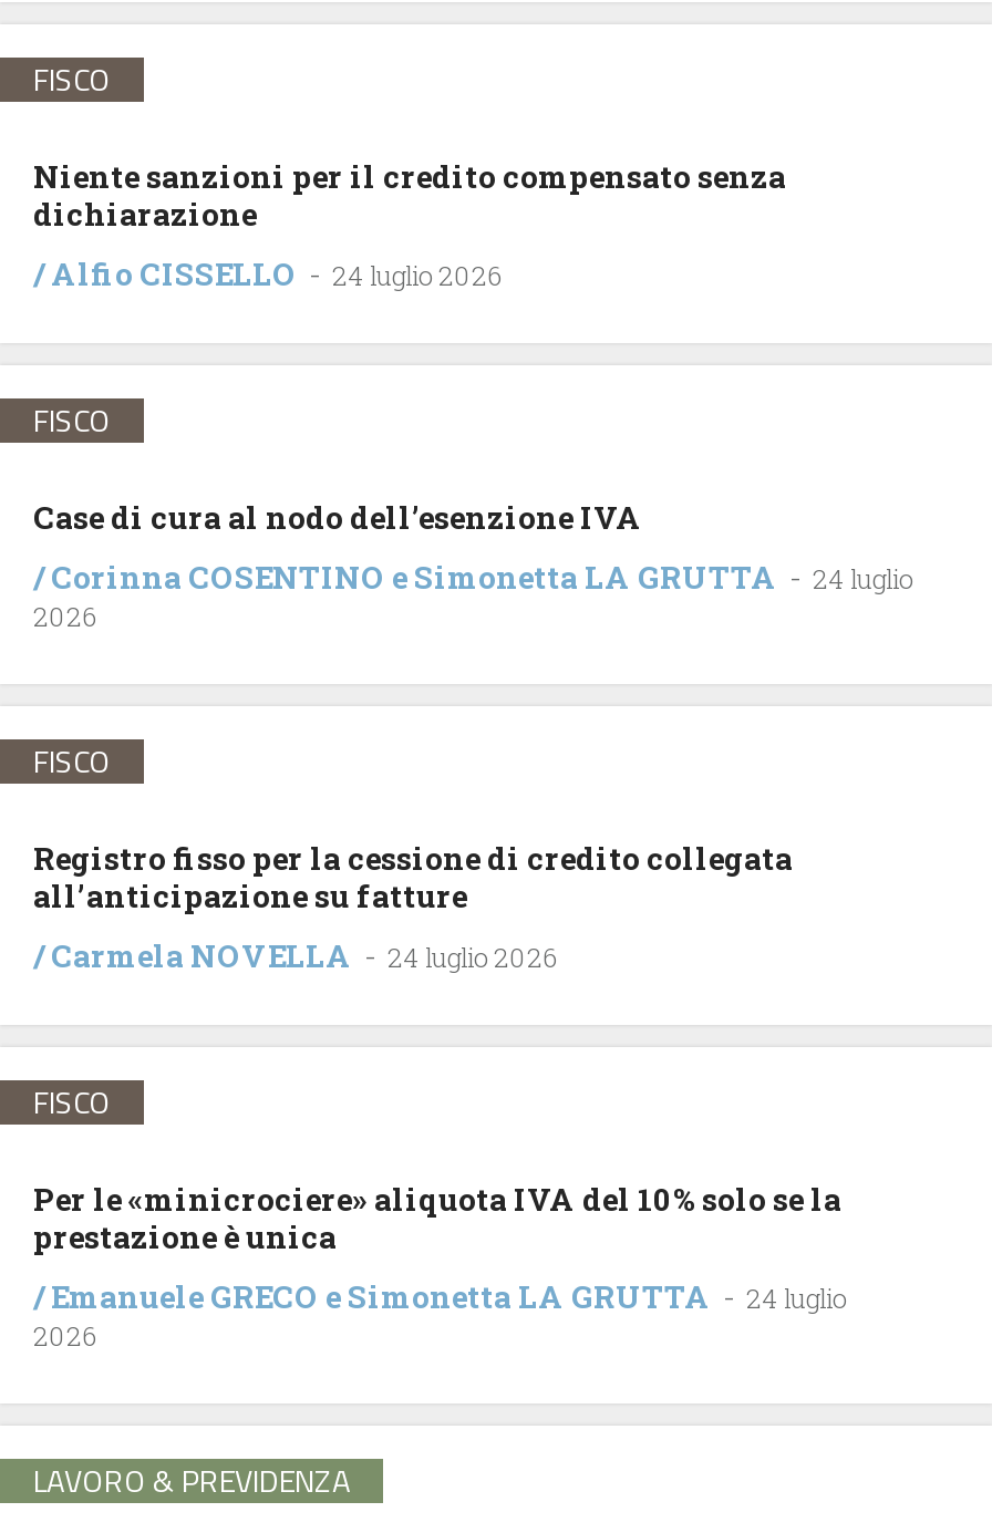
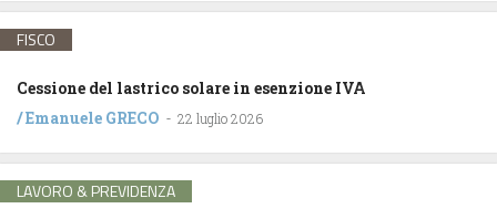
- Niente sanzioni per il credito compensato senza
- dichiarazione
- /Alfio CISSELLO - 24 luglio 2026
- FISCO
- Case di cura al nodo dell’esenzione IVA
- /Corinna COSENTINO e Simonetta LA GRUTTA - 24 luglio
- 2026
- FISCO
- Registro fisso per la cessione di credito collegata
- all’anticipazione su fatture
- /Carmela NOVELLA - 24 luglio 2026
- FISCO
- Per le «minicrociere» aliquota IVA del 10% solo se la
- prestazione è unica
- /Emanuele GRECO e Simonetta LA GRUTTA - 24 luglio
- 2026
+ Cessione del lastrico solare in esenzione IVA
+ /Emanuele GRECO - 22 luglio 2026
